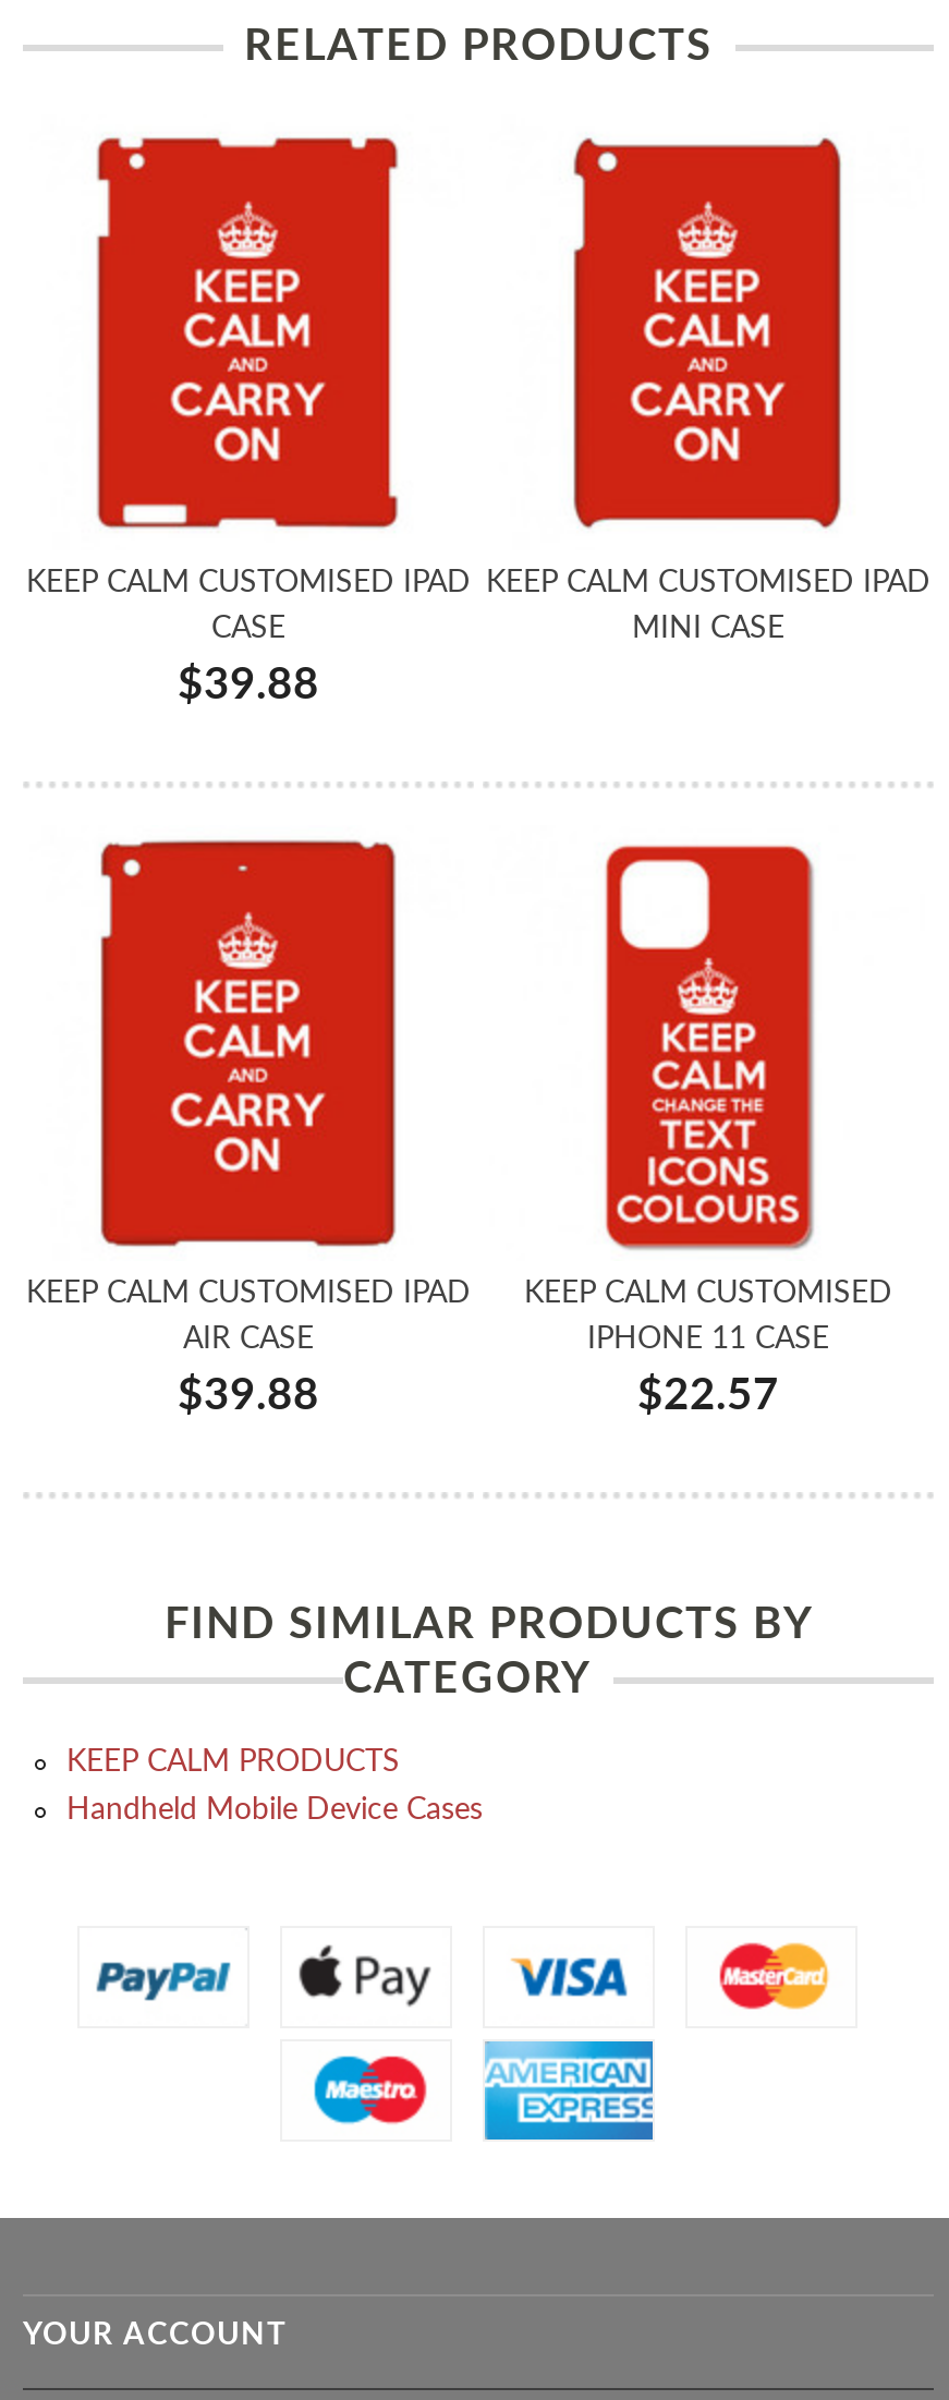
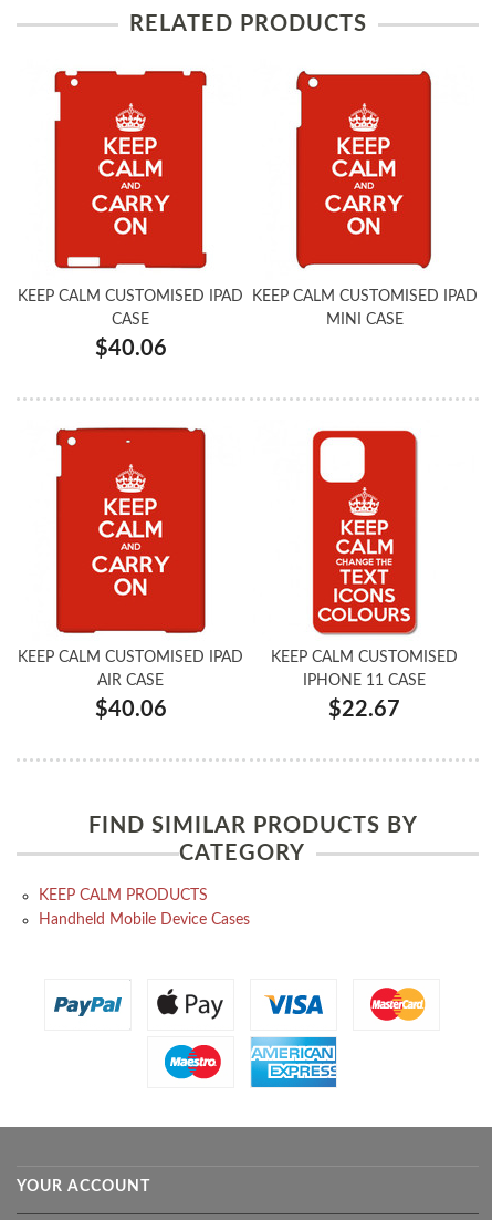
- $39.88
+ $40.06

- $39.88
+ $40.06

- $22.57
+ $22.67
